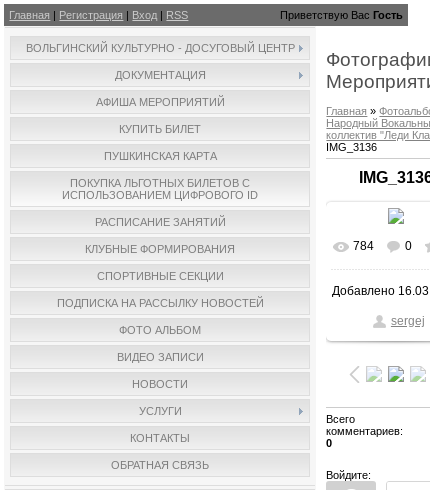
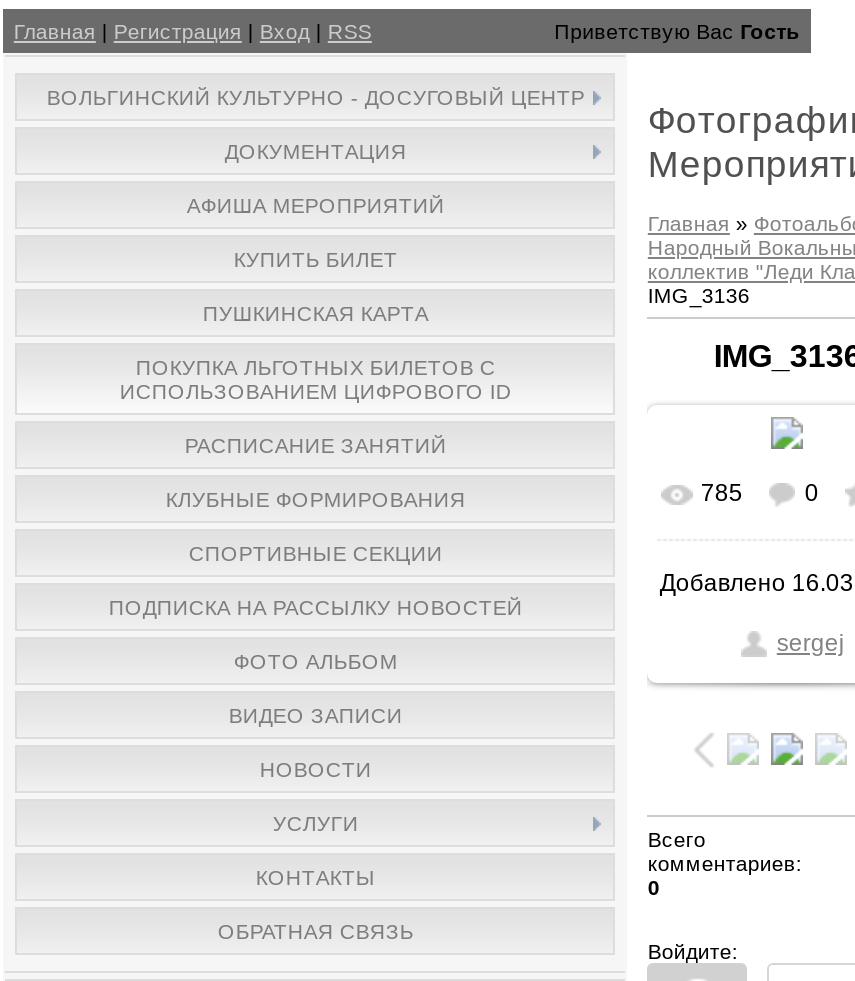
- 784
+ 785
